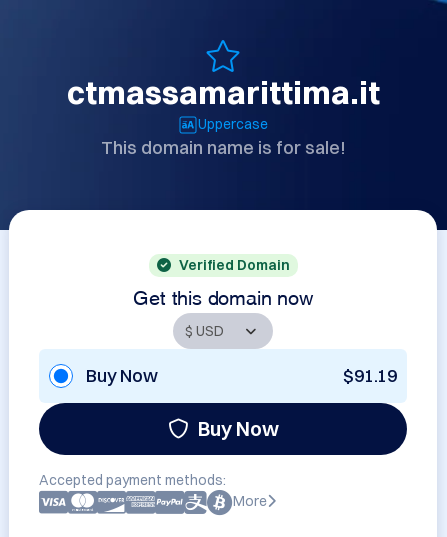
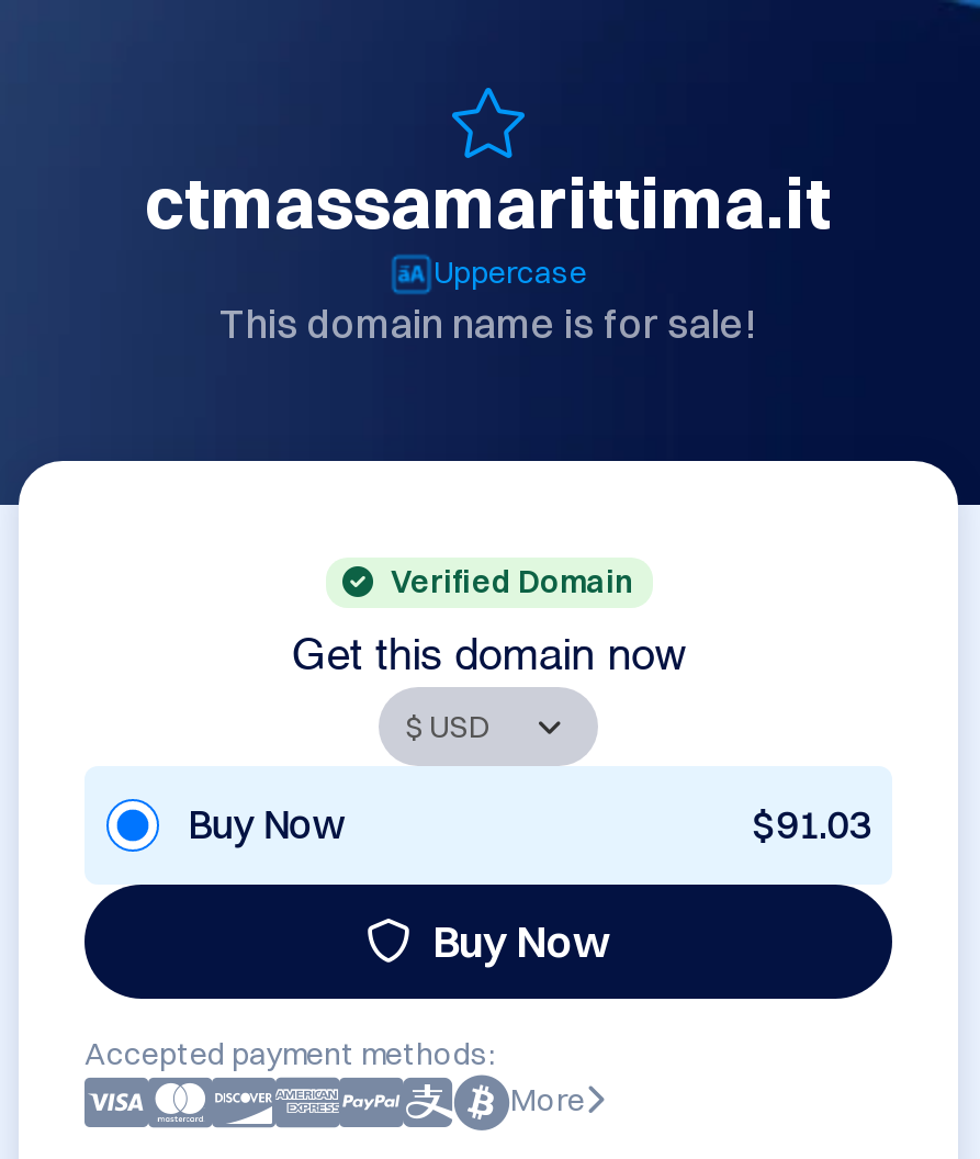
- $91.19
+ $91.03
